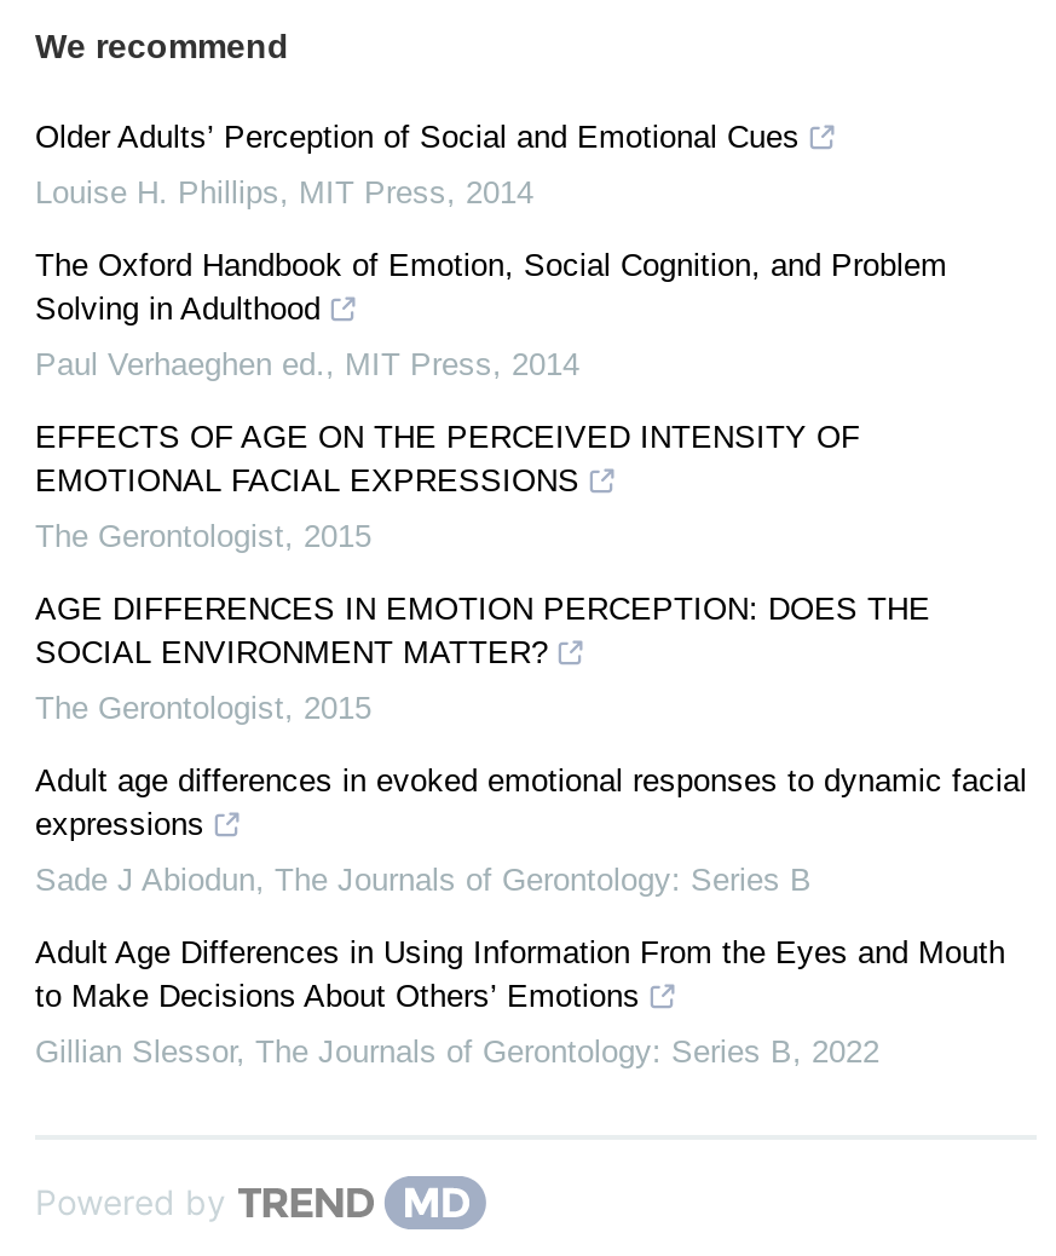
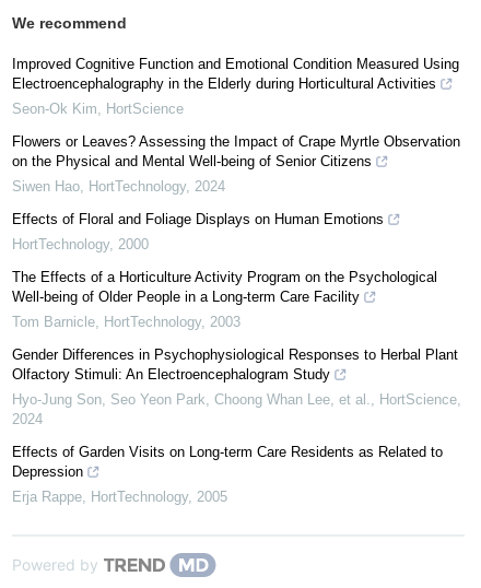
- Older Adults’ Perception of Social and Emotional Cues
+ Improved Cognitive Function and Emotional Condition Measured Using
+ Electroencephalography in the Elderly during Horticultural Activities

- Louise H. Phillips, MIT Press, 2014
+ Seon-Ok Kim, HortScience

- The Oxford Handbook of Emotion, Social Cognition, and Problem
- Solving in Adulthood
+ Flowers or Leaves? Assessing the Impact of Crape Myrtle Observation
+ on the Physical and Mental Well-being of Senior Citizens

- Paul Verhaeghen ed., MIT Press, 2014
+ Siwen Hao, HortTechnology, 2024

- EFFECTS OF AGE ON THE PERCEIVED INTENSITY OF
- EMOTIONAL FACIAL EXPRESSIONS
+ Effects of Floral and Foliage Displays on Human Emotions

- The Gerontologist, 2015
+ HortTechnology, 2000

- AGE DIFFERENCES IN EMOTION PERCEPTION: DOES THE
- SOCIAL ENVIRONMENT MATTER?
+ The Effects of a Horticulture Activity Program on the Psychological
+ Well-being of Older People in a Long-term Care Facility

- The Gerontologist, 2015
+ Tom Barnicle, HortTechnology, 2003

- Adult age differences in evoked emotional responses to dynamic facial
- expressions
+ Gender Differences in Psychophysiological Responses to Herbal Plant
+ Olfactory Stimuli: An Electroencephalogram Study

- Sade J Abiodun, The Journals of Gerontology: Series B
+ Hyo-Jung Son, Seo Yeon Park, Choong Whan Lee, et al., HortScience,
+ 2024

- Adult Age Differences in Using Information From the Eyes and Mouth
- to Make Decisions About Others’ Emotions
+ Effects of Garden Visits on Long-term Care Residents as Related to
+ Depression

- Gillian Slessor, The Journals of Gerontology: Series B, 2022
+ Erja Rappe, HortTechnology, 2005
